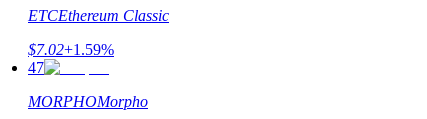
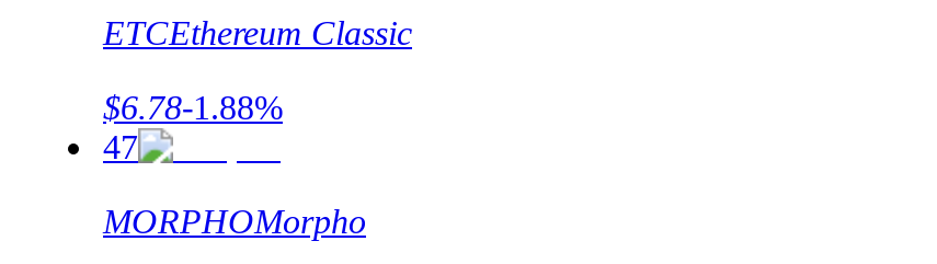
- $7.02+ 1.59%
+ $6.78-1.88%
